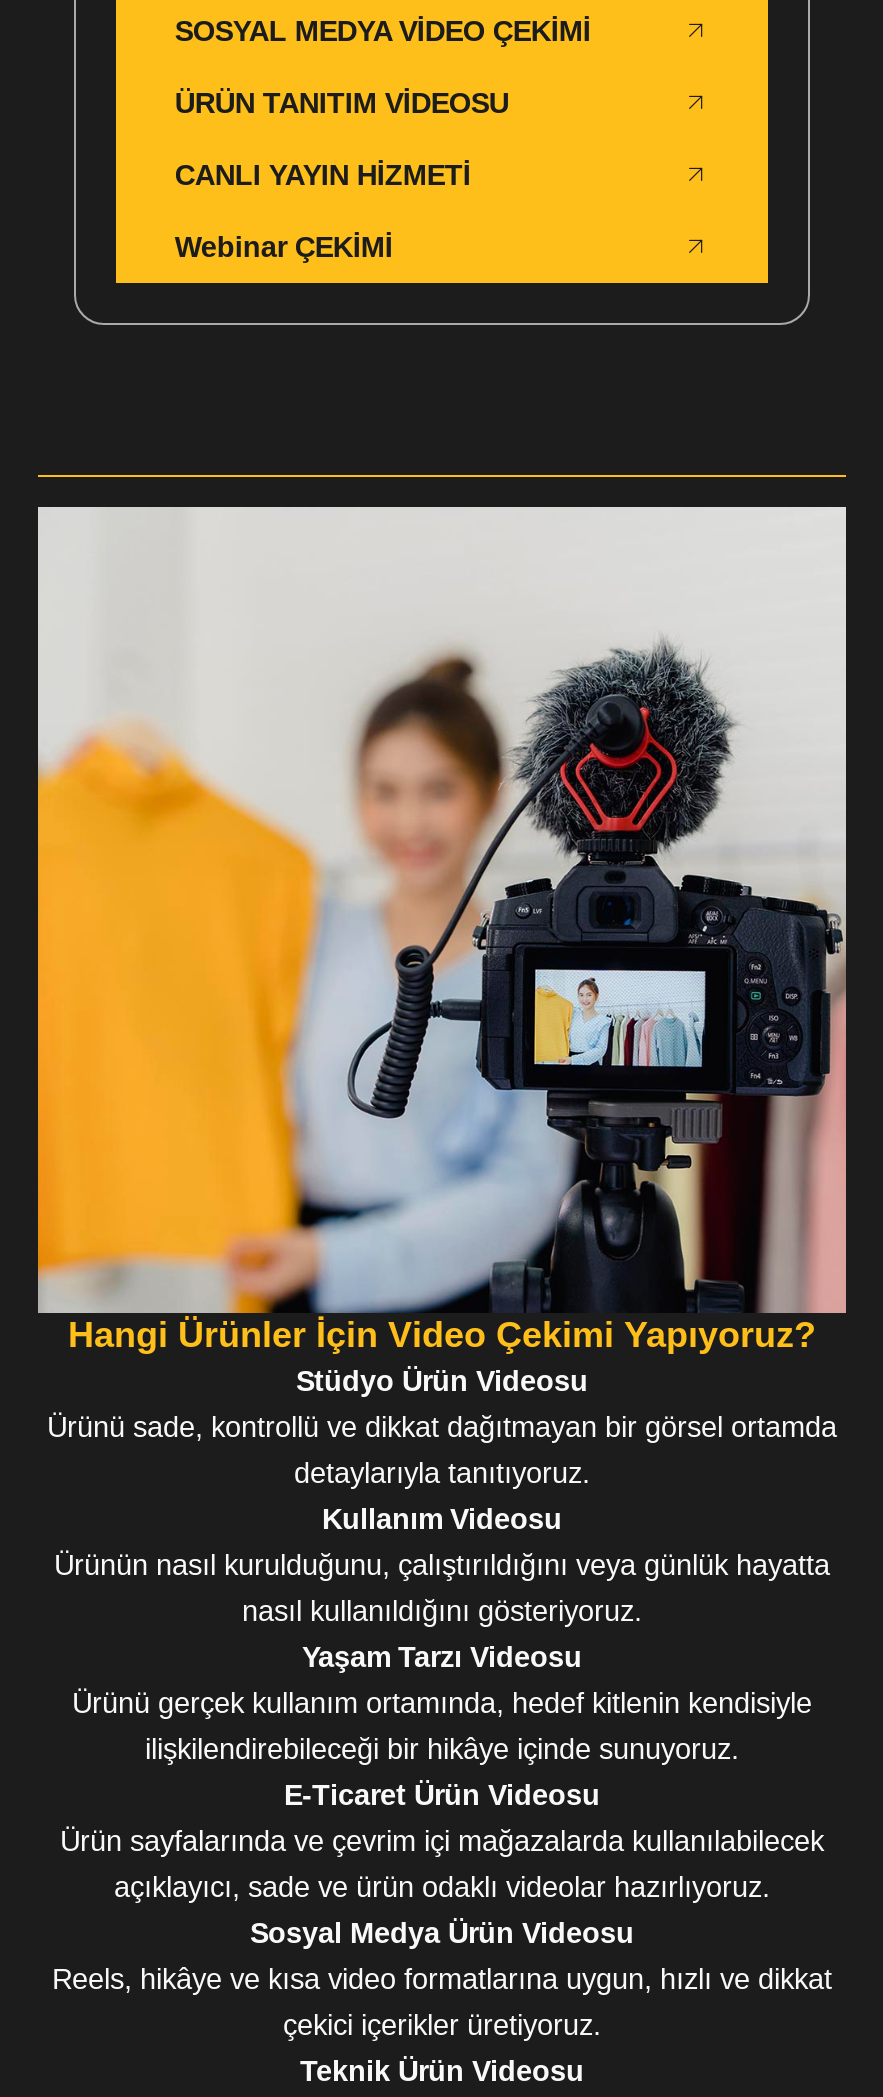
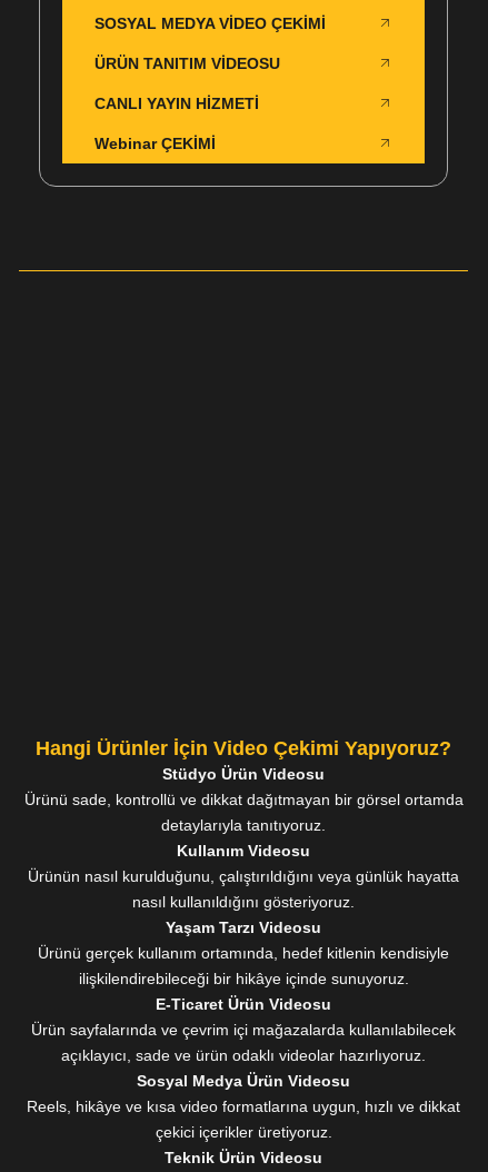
- [image]
